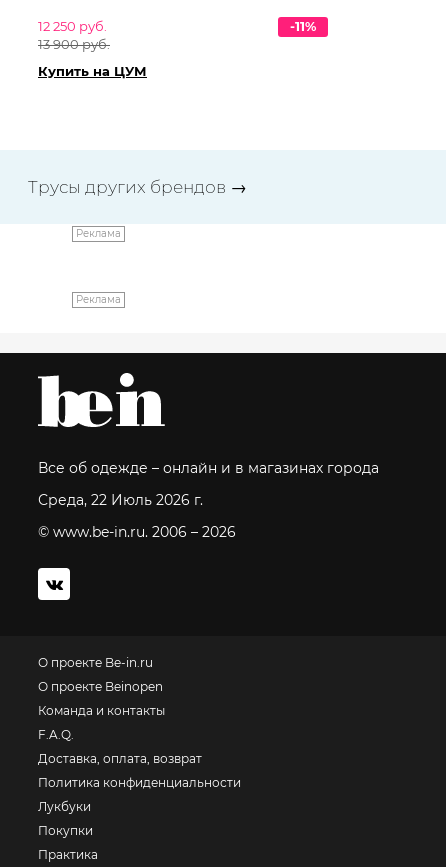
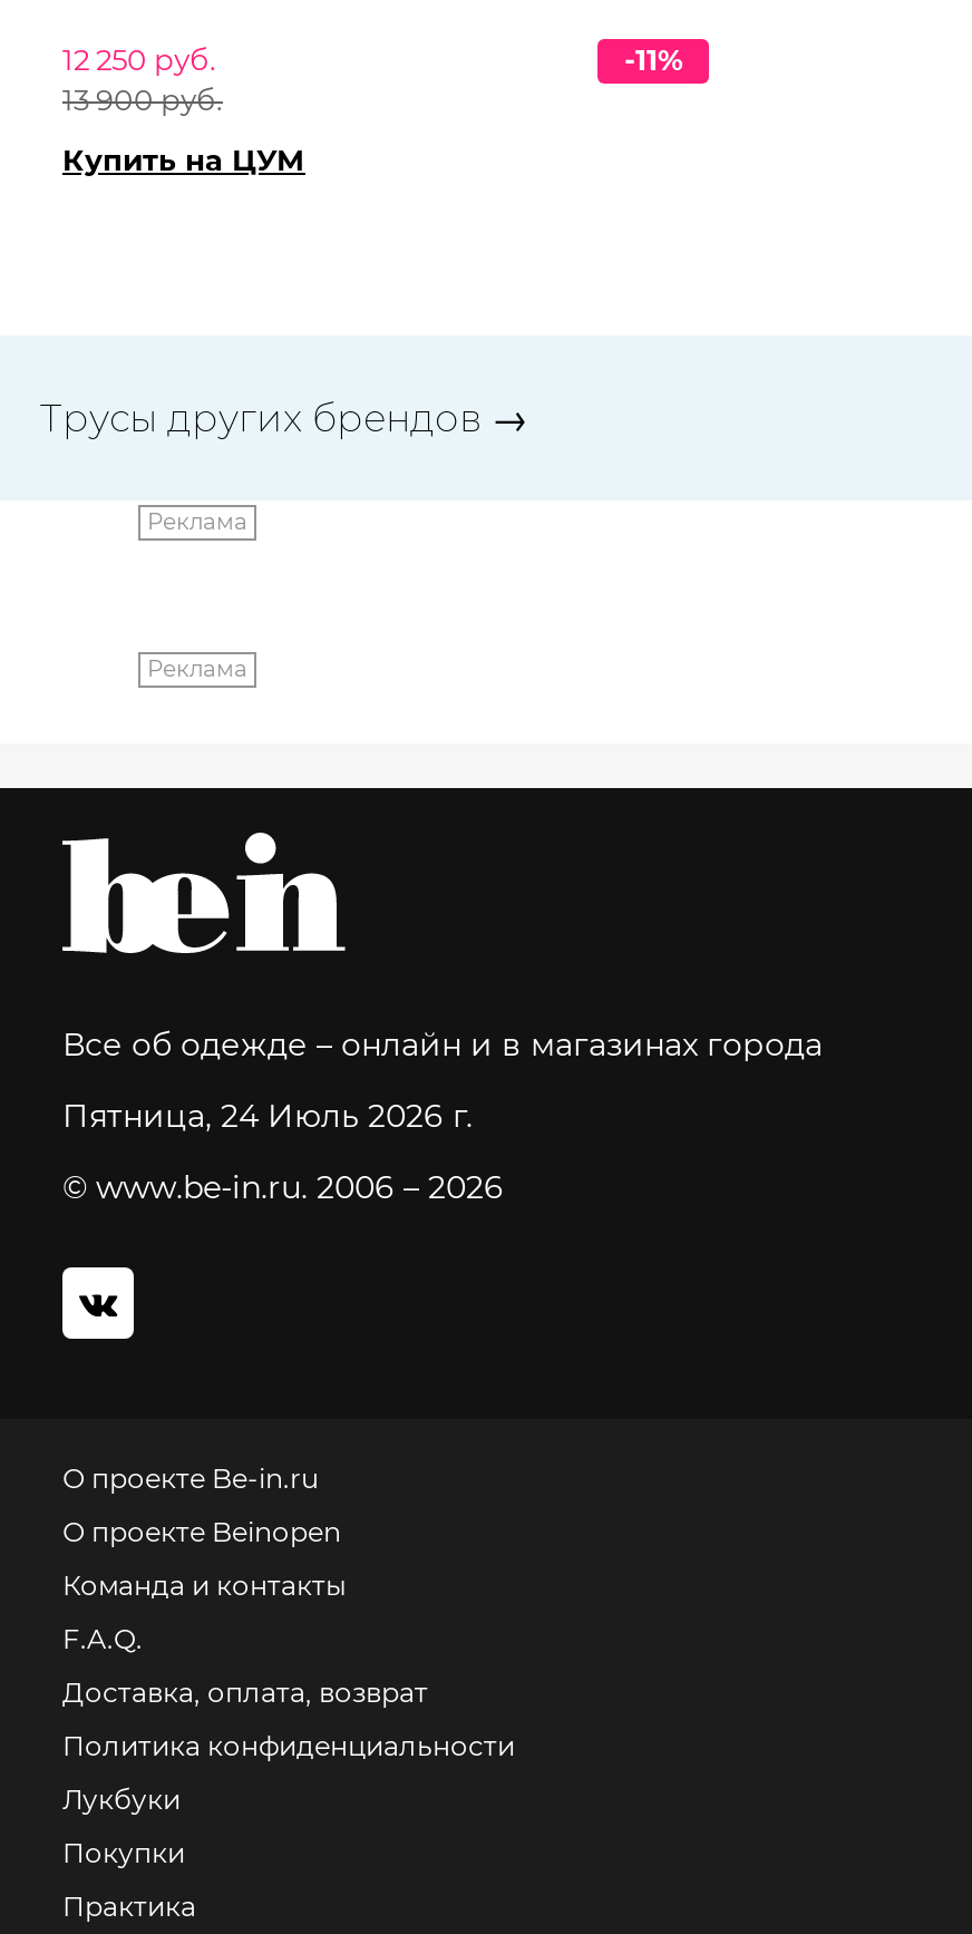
- Среда, 22 Июль 2026 г.
+ Пятница, 24 Июль 2026 г.
